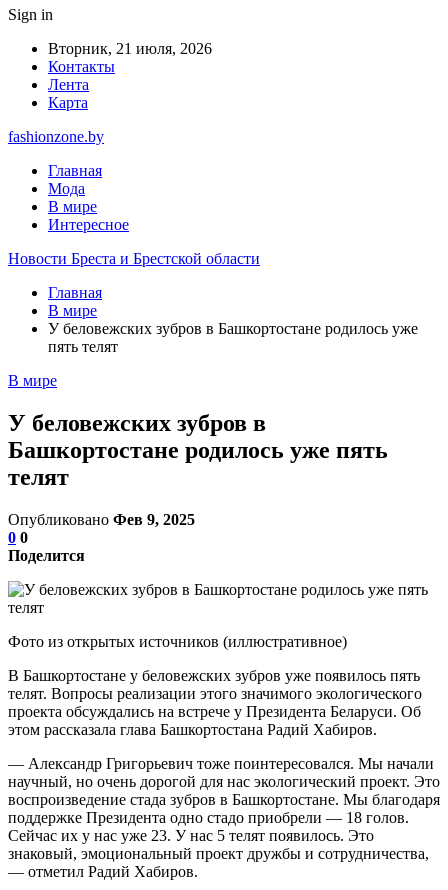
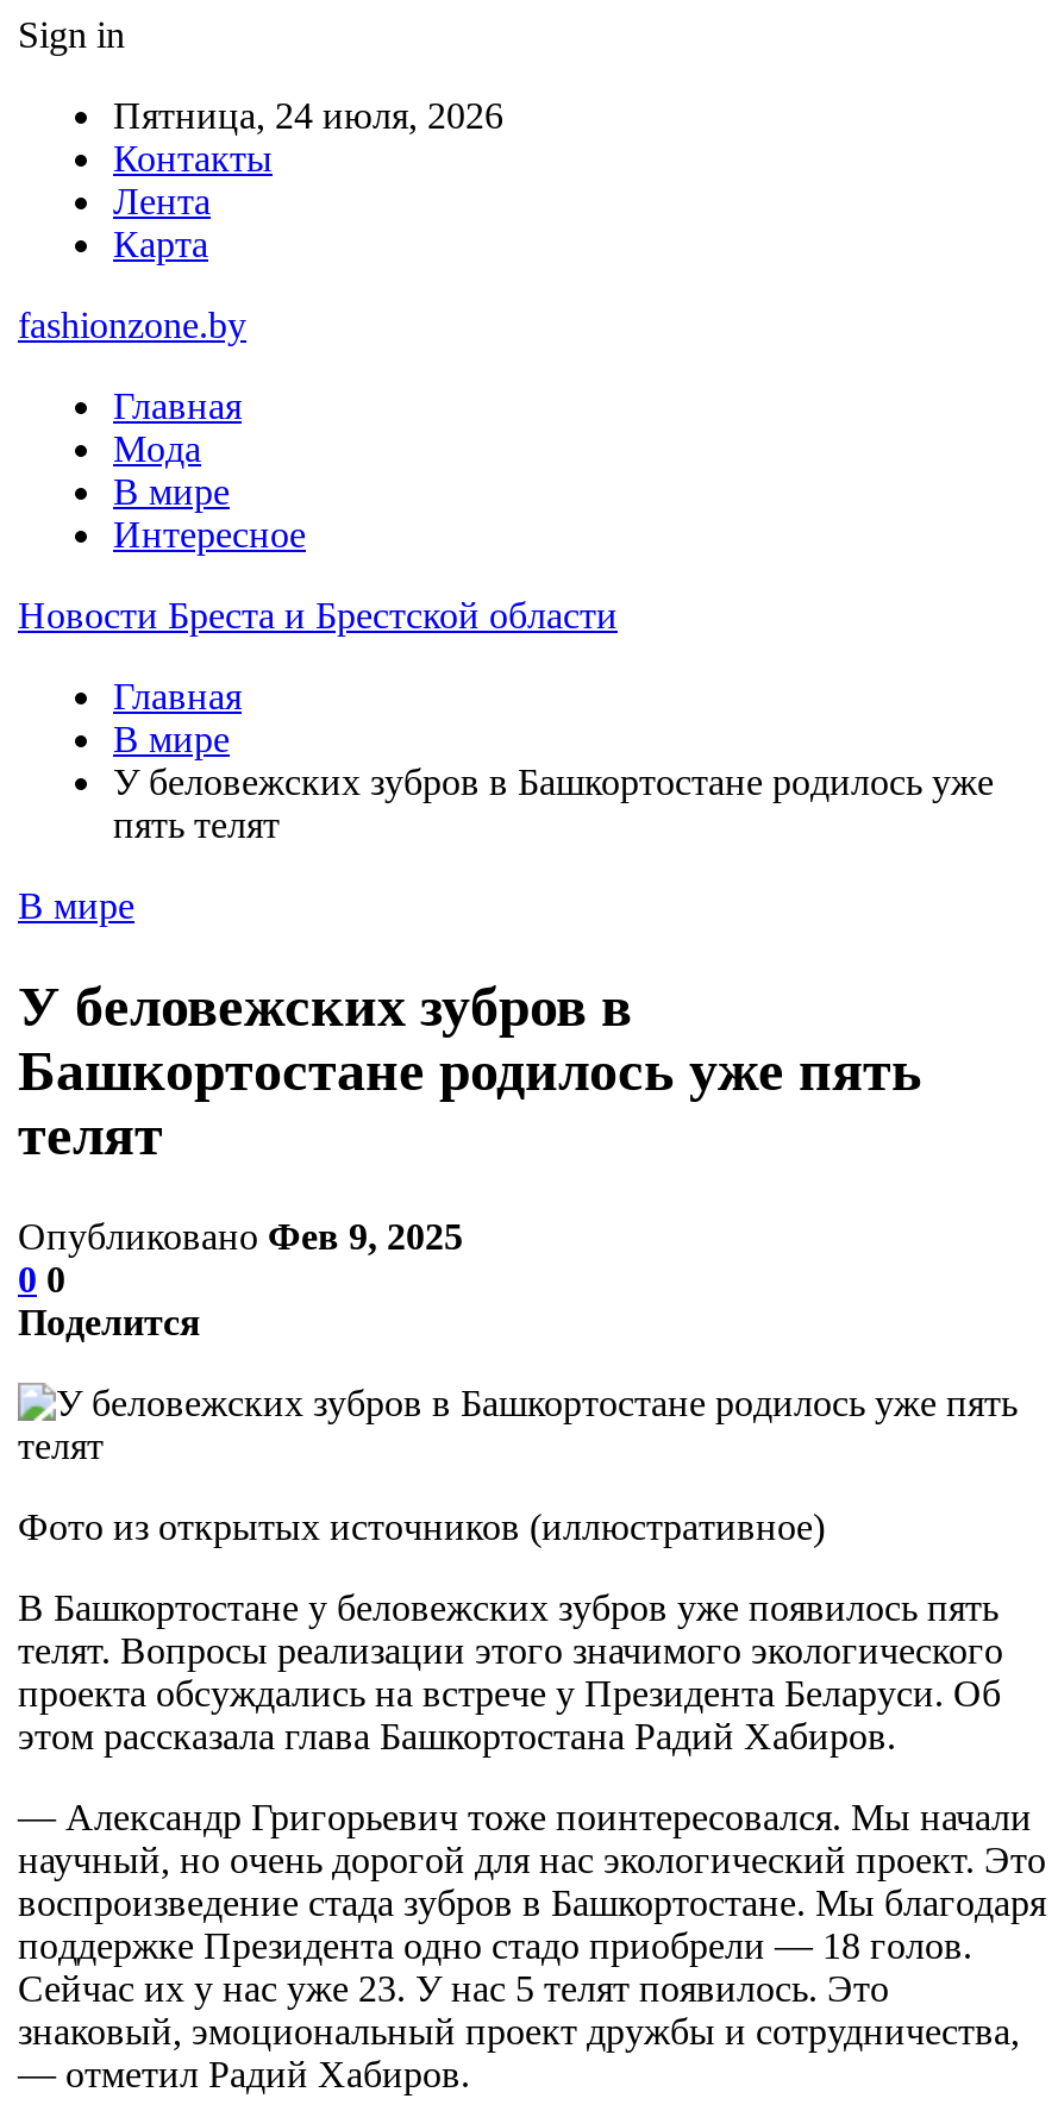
- Вторник, 21 июля, 2026
+ Пятница, 24 июля, 2026
